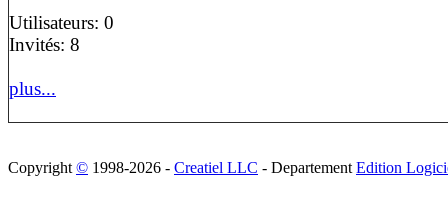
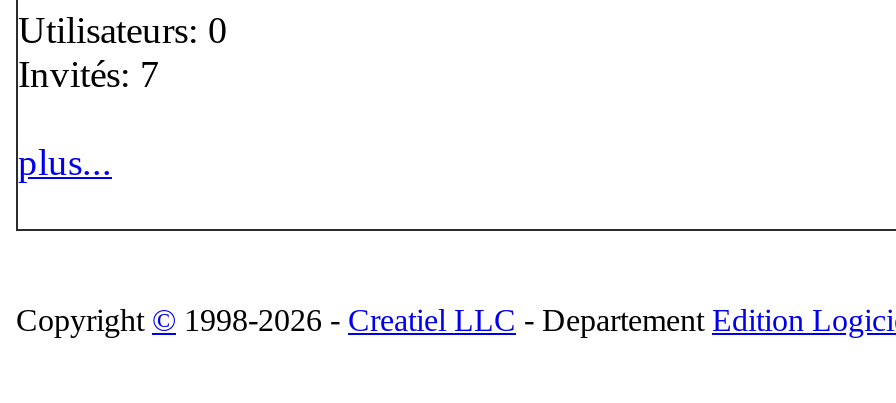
- Invités: 8
+ Invités: 7
